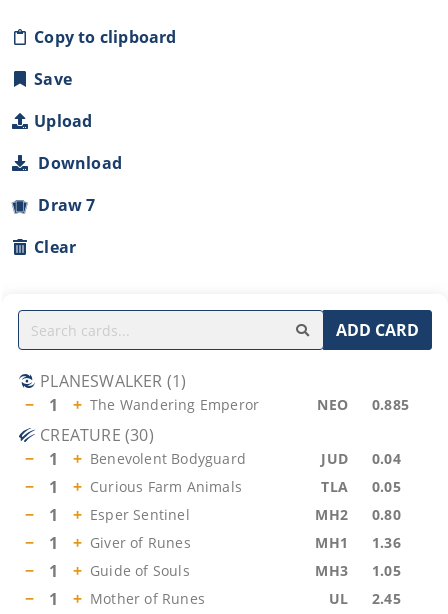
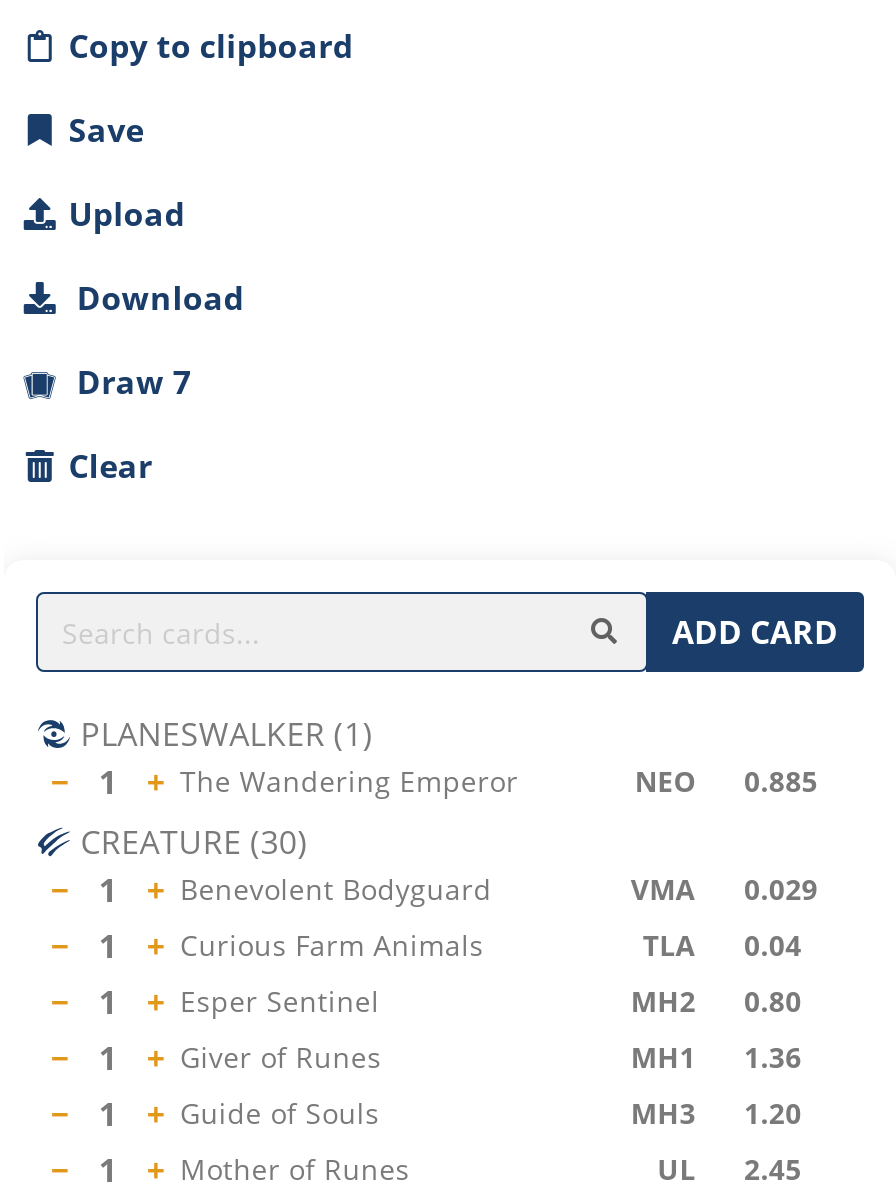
- JUD
- 0.04
+ VMA
+ 0.029

- TLA 0.05
+ TLA 0.04

- MH3 1.05
+ MH3 1.20
